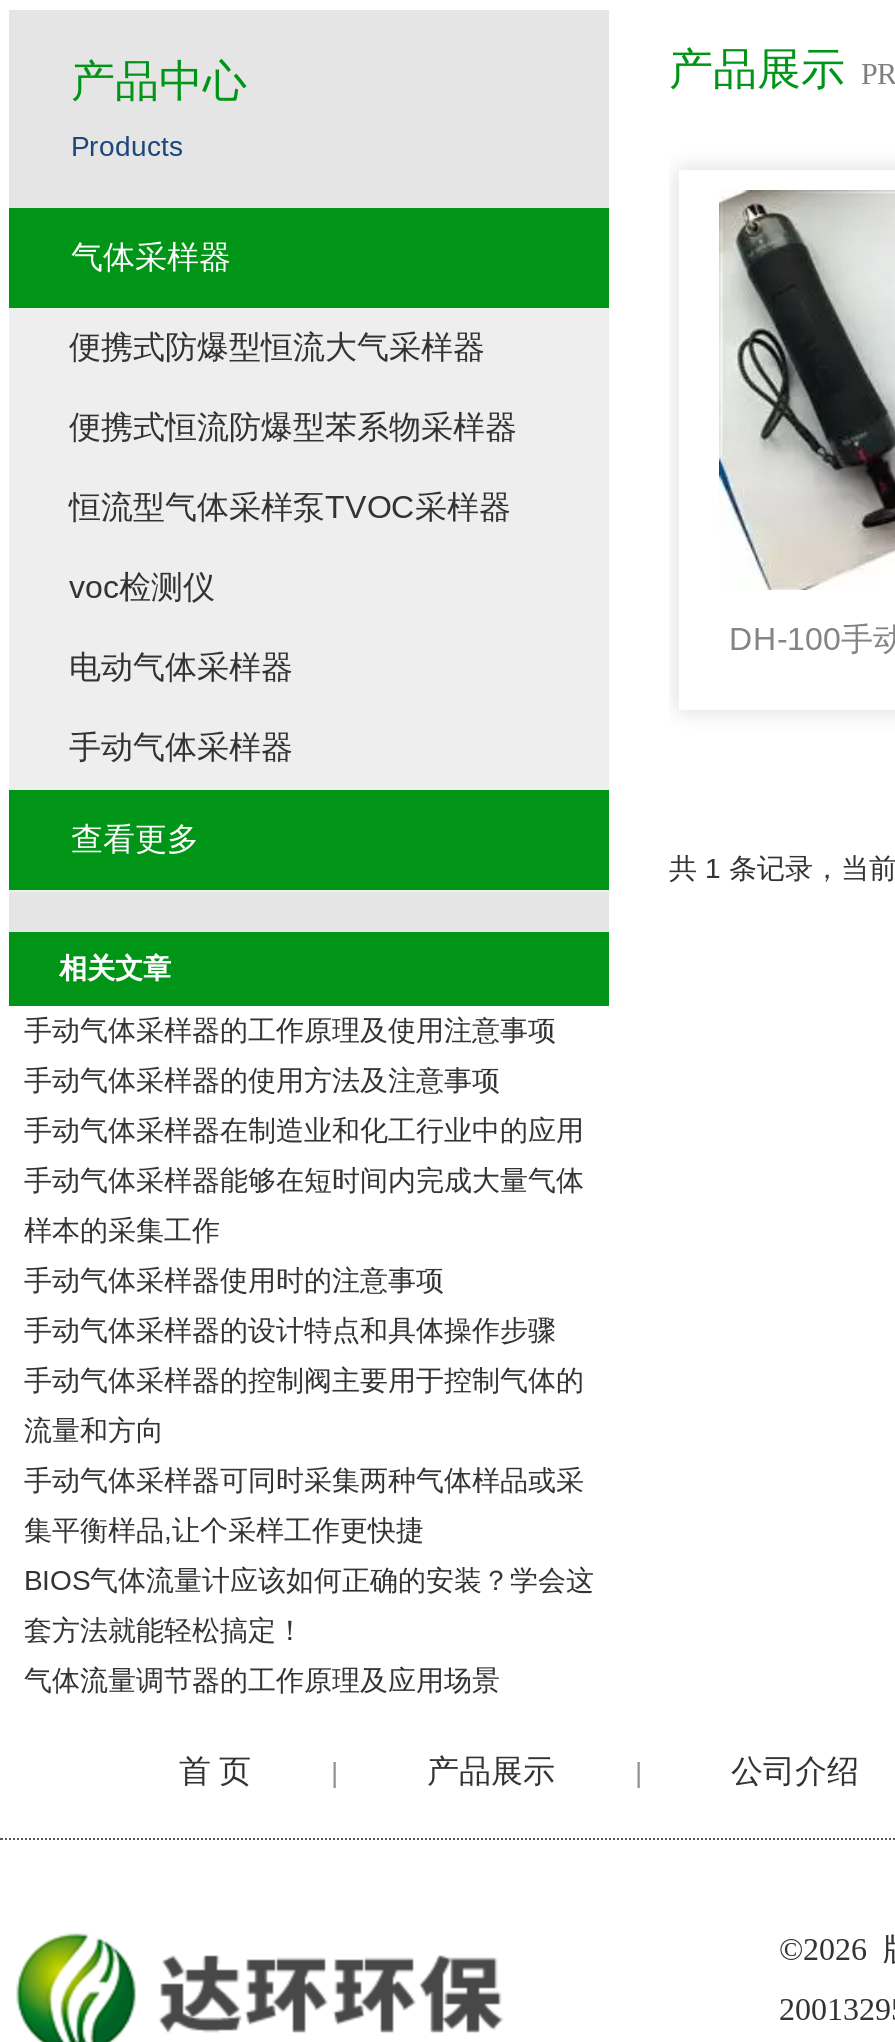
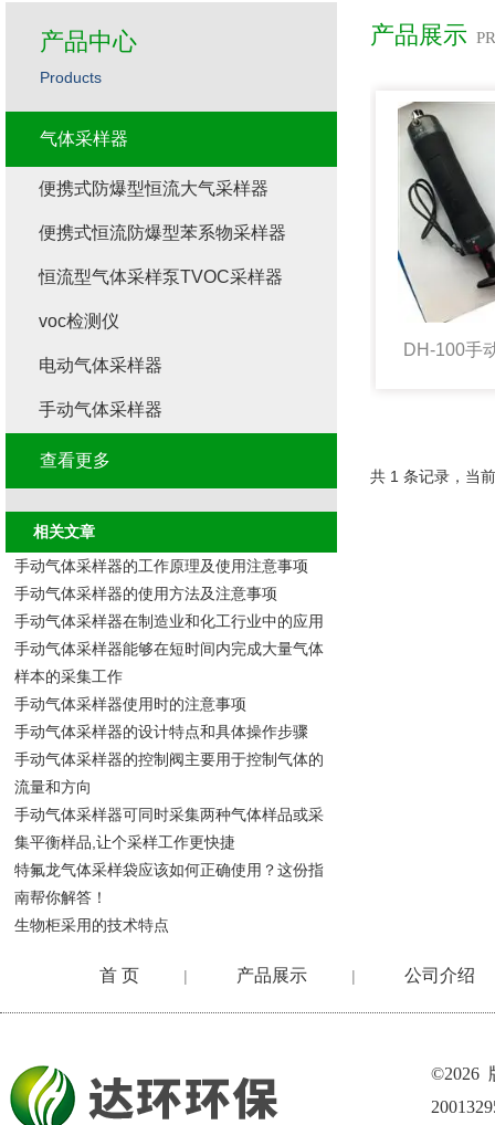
- BIOS气体流量计应该如何正确的安装？学会这
+ 特氟龙气体采样袋应该如何正确使用？这份指

- 套方法就能轻松搞定！
+ 南帮你解答！

- 气体流量调节器的工作原理及应用场景
+ 生物柜采用的技术特点
